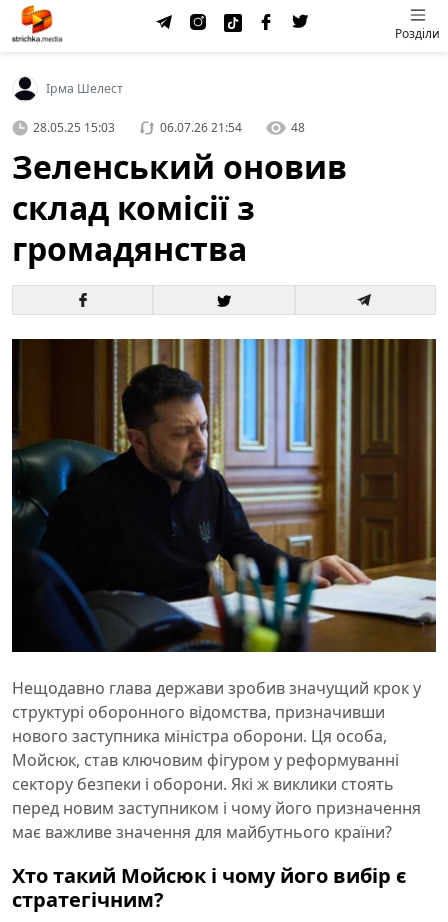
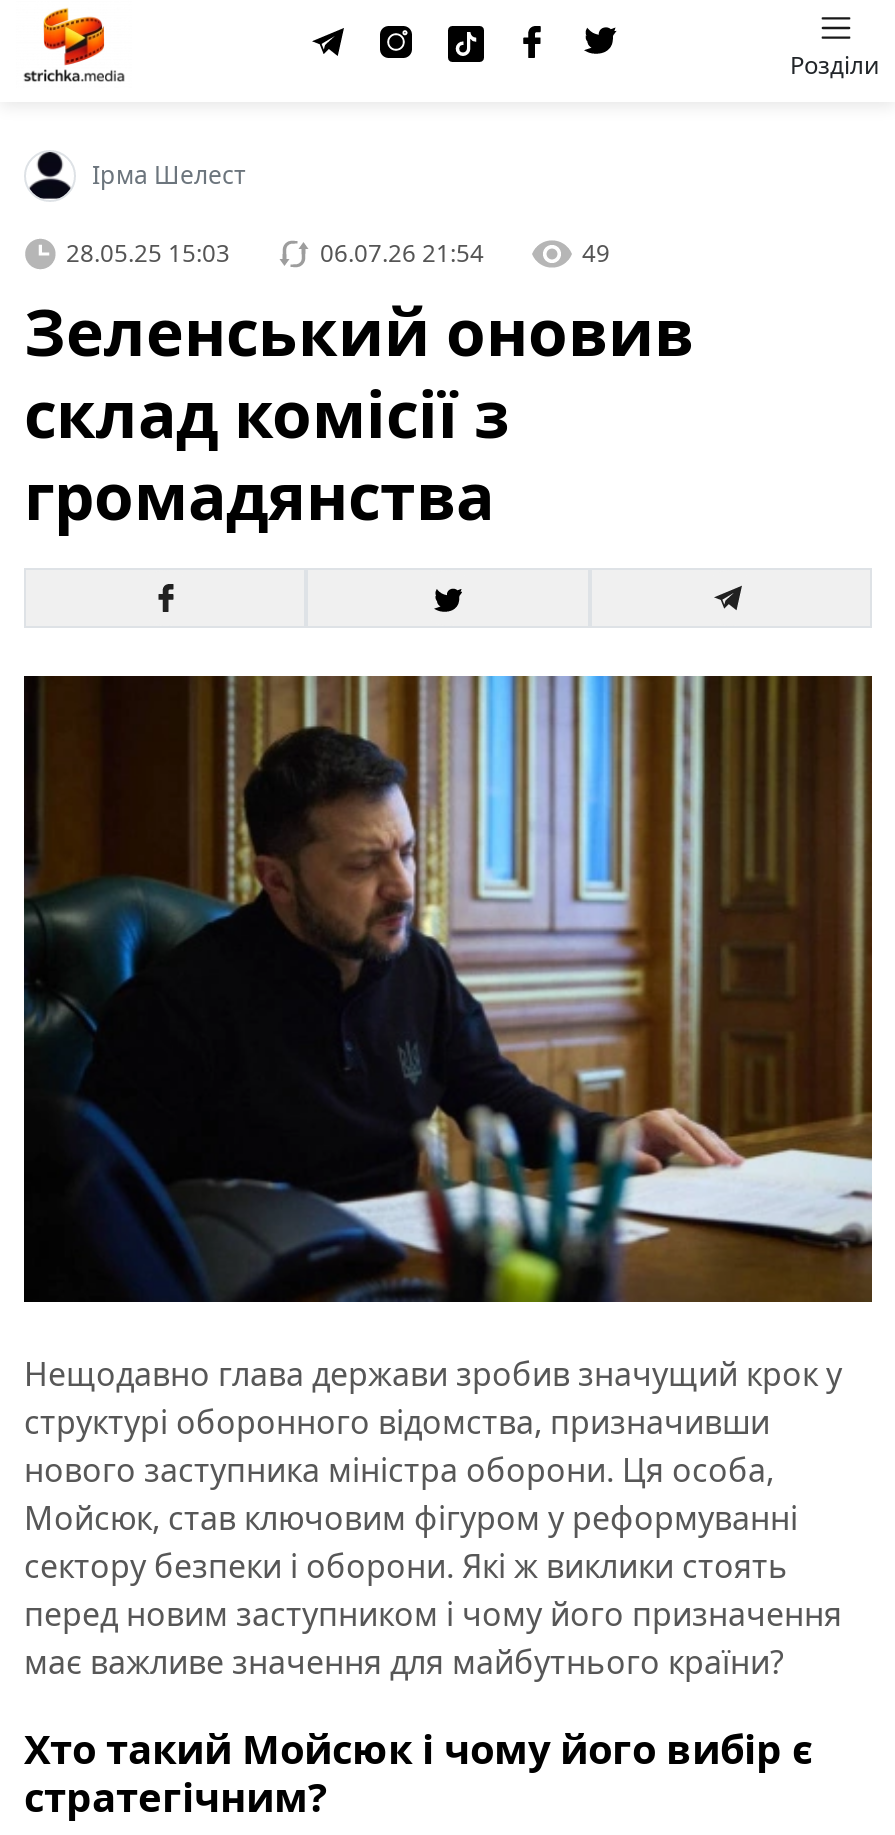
- 48
+ 49
